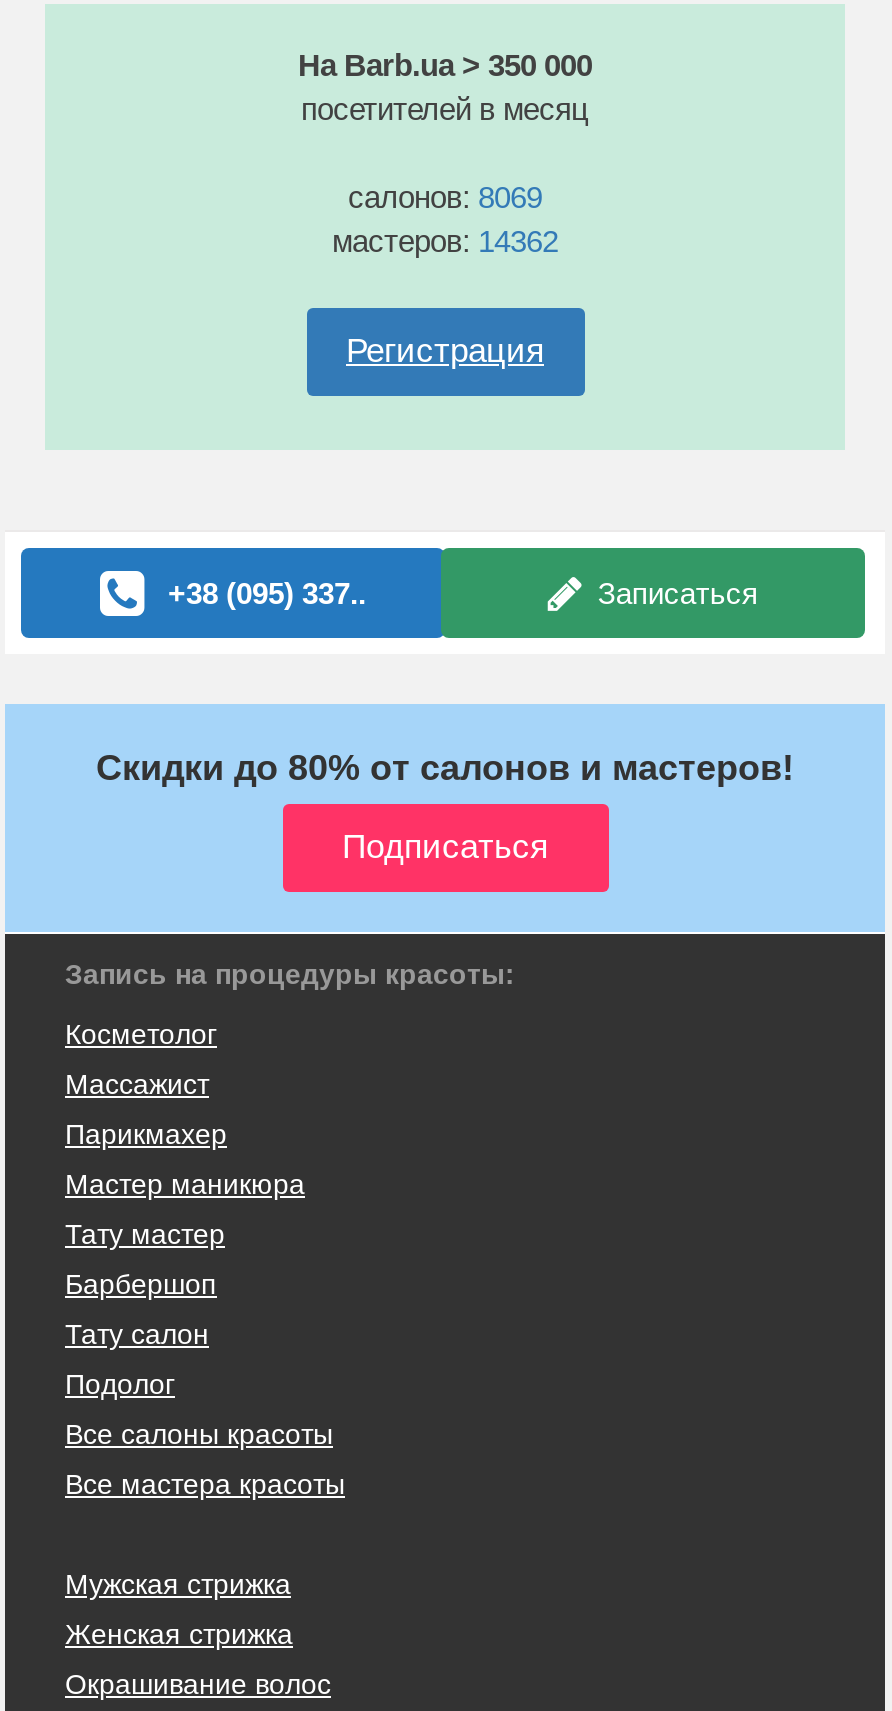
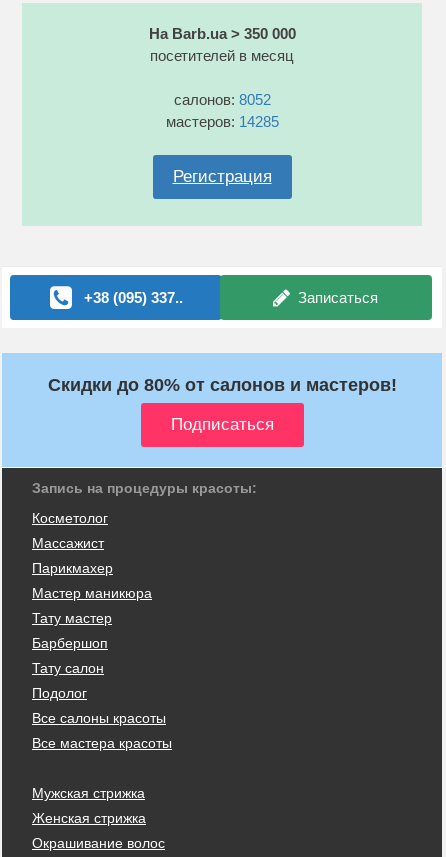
- салонов: 8069
+ салонов: 8052

- мастеров: 14362
+ мастеров: 14285
